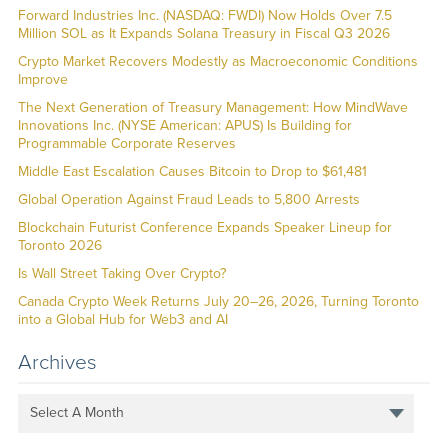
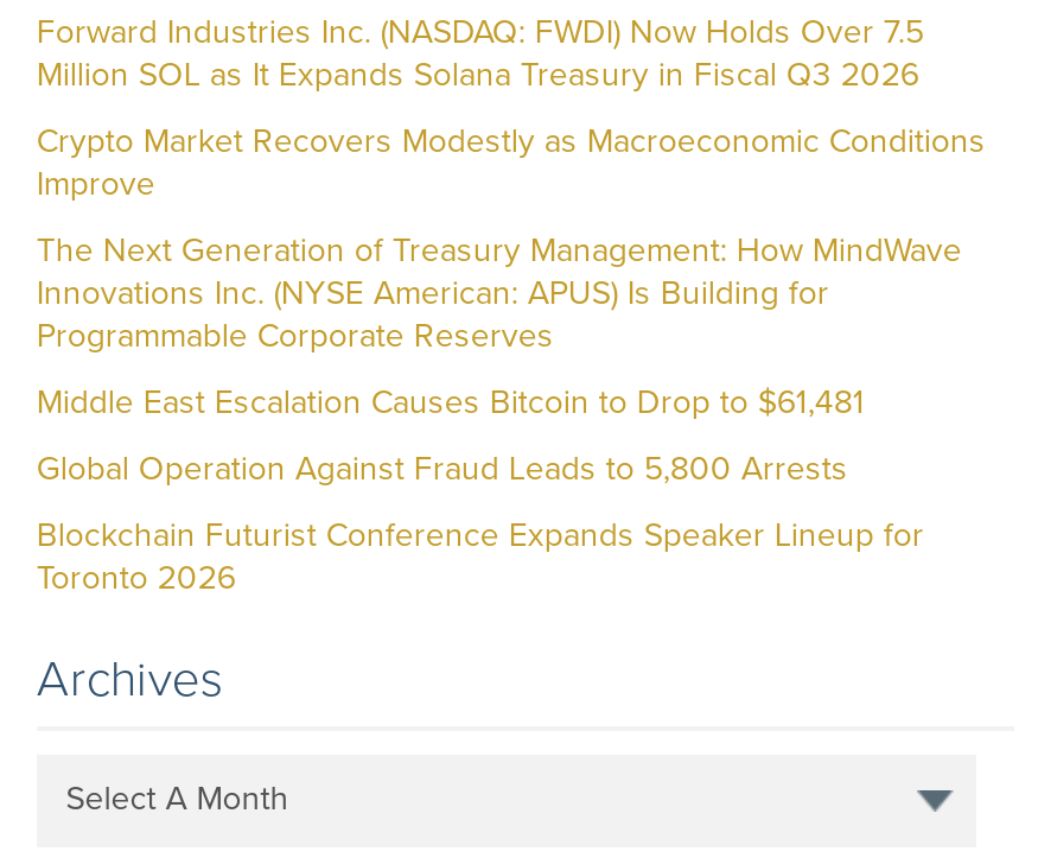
- Is Wall Street Taking Over Crypto?
- Canada Crypto Week Returns July 20–26, 2026, Turning Toronto
- into a Global Hub for Web3 and AI
